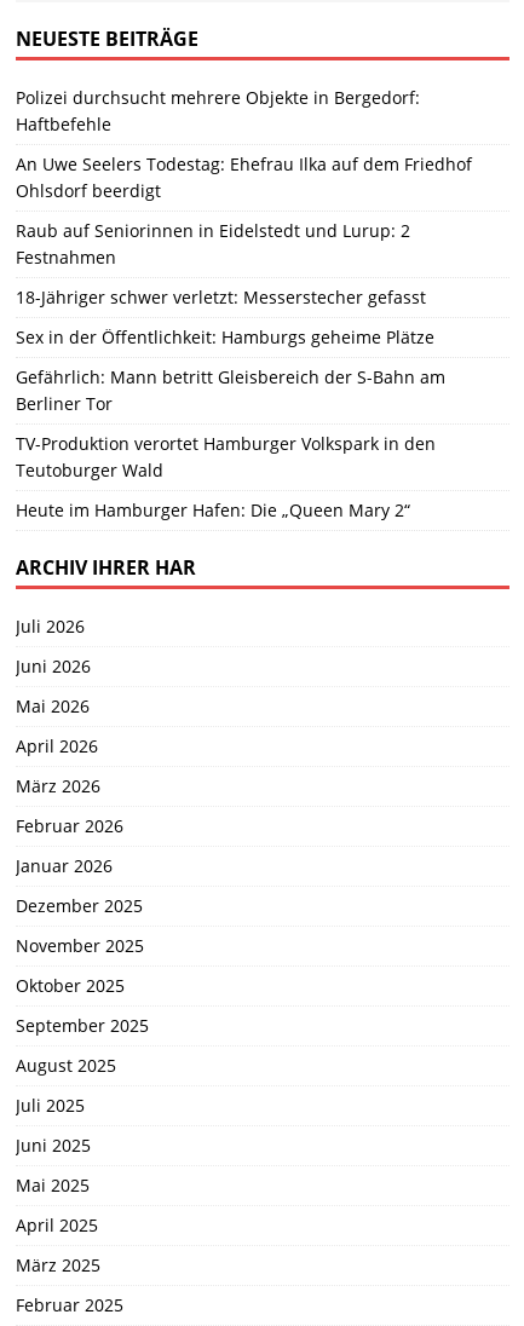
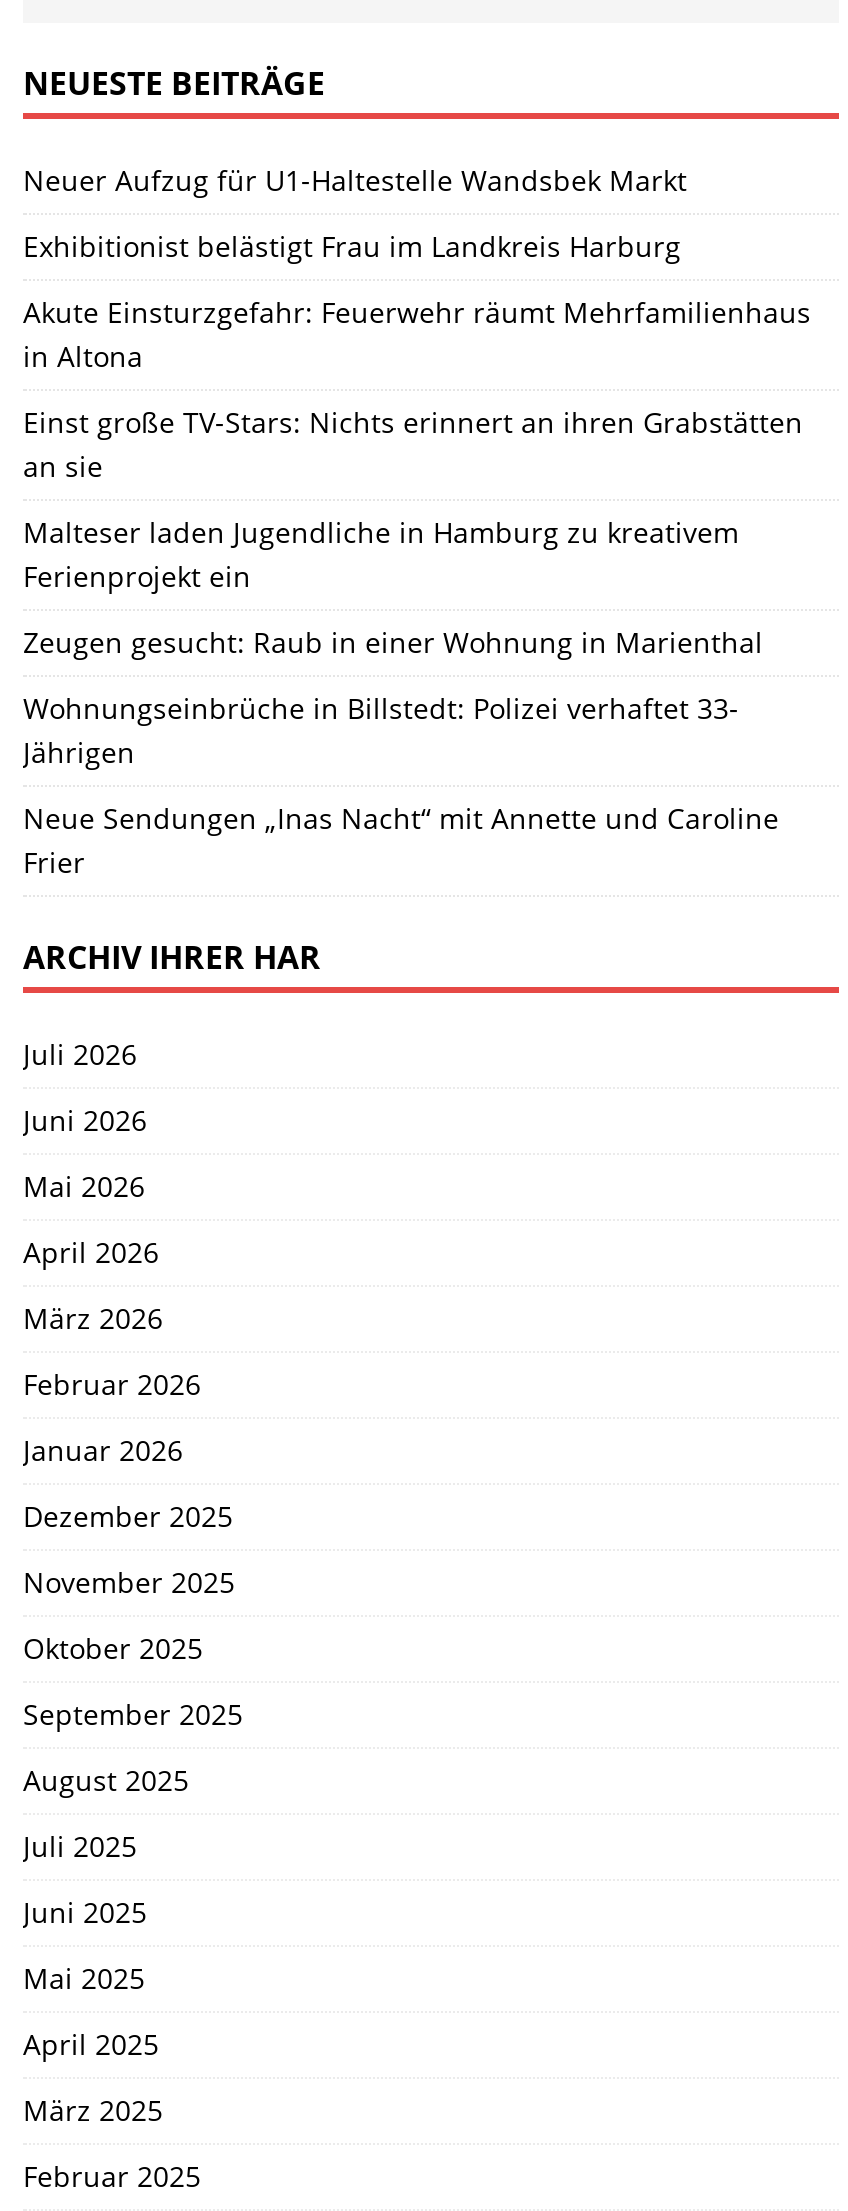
- Polizei durchsucht mehrere Objekte in Bergedorf:
- Haftbefehle
+ Neuer Aufzug für U1-Haltestelle Wandsbek Markt

- An Uwe Seelers Todestag: Ehefrau Ilka auf dem Friedhof
- Ohlsdorf beerdigt
+ Exhibitionist belästigt Frau im Landkreis Harburg

- Raub auf Seniorinnen in Eidelstedt und Lurup: 2
- Festnahmen
+ Akute Einsturzgefahr: Feuerwehr räumt Mehrfamilienhaus
+ in Altona

- 18-Jähriger schwer verletzt: Messerstecher gefasst
+ Einst große TV-Stars: Nichts erinnert an ihren Grabstätten
+ an sie

- Sex in der Öffentlichkeit: Hamburgs geheime Plätze
+ Malteser laden Jugendliche in Hamburg zu kreativem
+ Ferienprojekt ein

- Gefährlich: Mann betritt Gleisbereich der S-Bahn am
- Berliner Tor
+ Zeugen gesucht: Raub in einer Wohnung in Marienthal

- TV-Produktion verortet Hamburger Volkspark in den
- Teutoburger Wald
+ Wohnungseinbrüche in Billstedt: Polizei verhaftet 33-
+ Jährigen

- Heute im Hamburger Hafen: Die „Queen Mary 2“
+ Neue Sendungen „Inas Nacht“ mit Annette und Caroline
+ Frier
